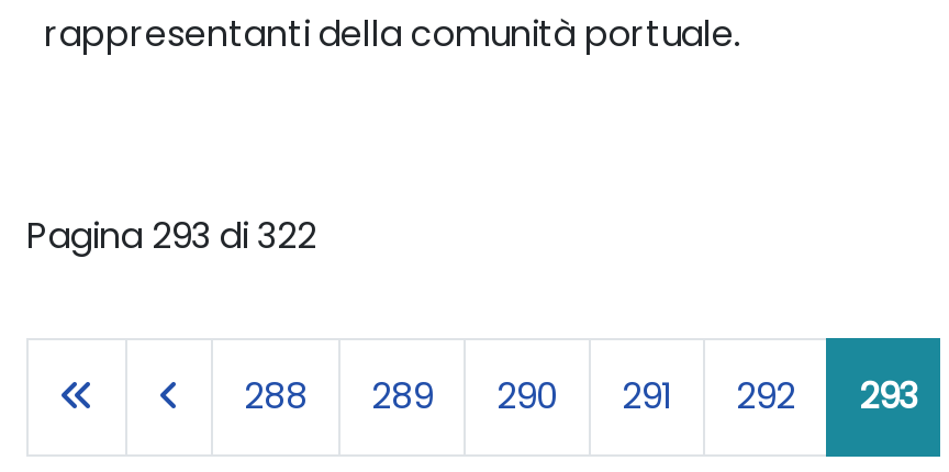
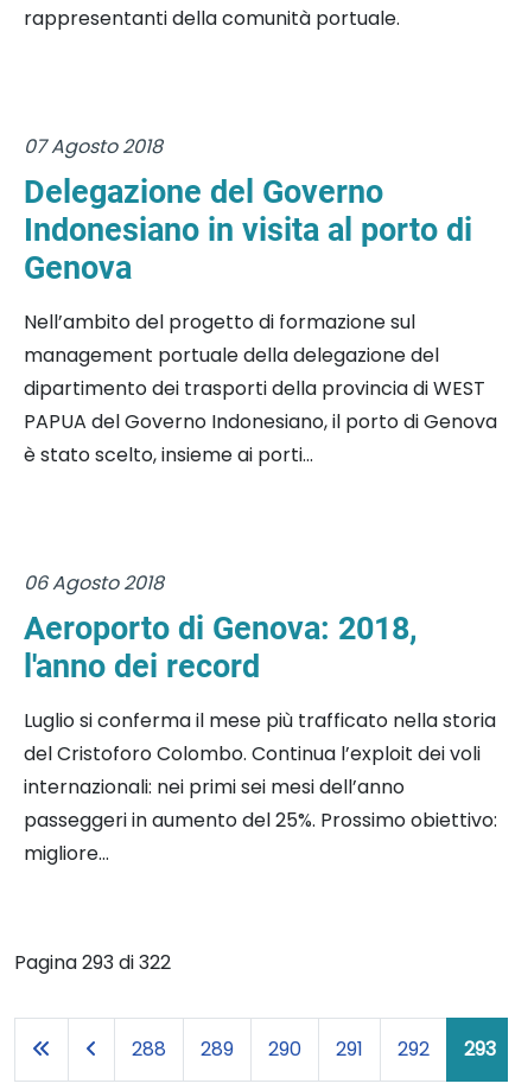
+ 07 Agosto 2018
+ Delegazione del Governo
+ Indonesiano in visita al porto di
+ Genova
+ Nell’ambito del progetto di formazione sul
+ management portuale della delegazione del
+ dipartimento dei trasporti della provincia di WEST
+ PAPUA del Governo Indonesiano, il porto di Genova
+ è stato scelto, insieme ai porti...

+ 06 Agosto 2018
+ Aeroporto di Genova: 2018,
+ l'anno dei record
+ Luglio si conferma il mese più trafficato nella storia
+ del Cristoforo Colombo. Continua l’exploit dei voli
+ internazionali: nei primi sei mesi dell’anno
+ passeggeri in aumento del 25%. Prossimo obiettivo:
+ migliore...
